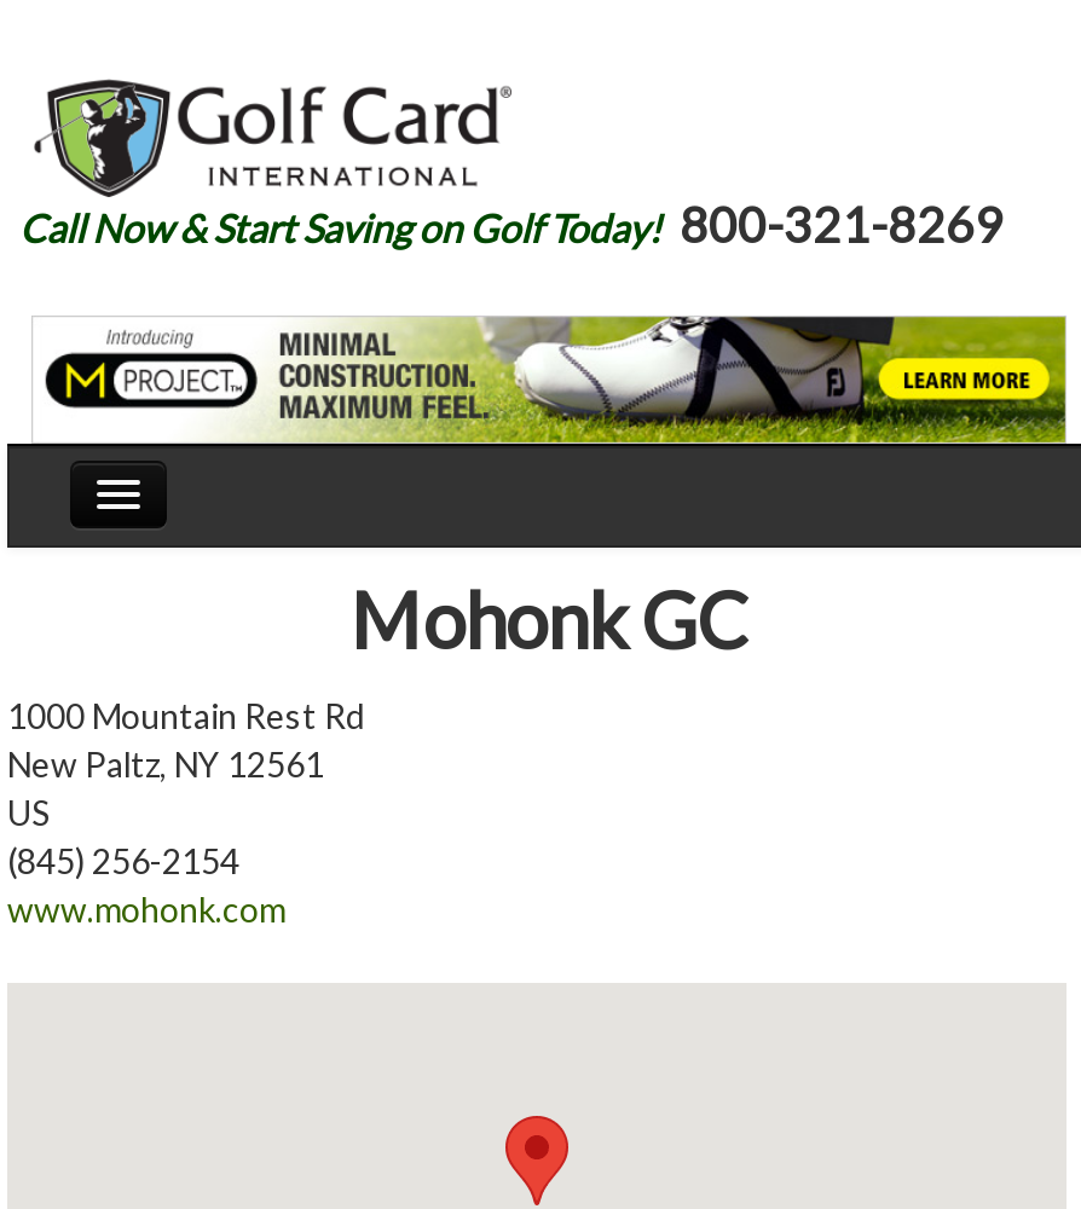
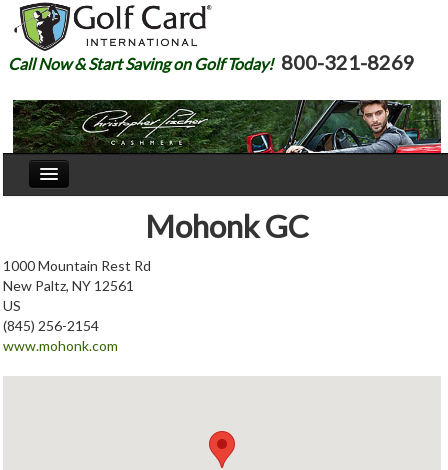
- [image]
+ [image]
